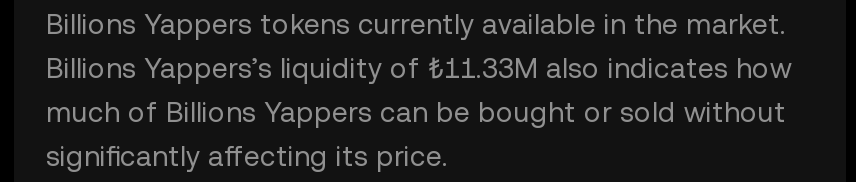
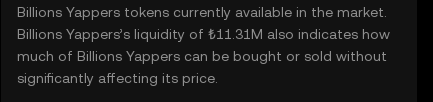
- Billions Yappers’s liquidity of ₺11.33M also indicates how
+ Billions Yappers’s liquidity of ₺11.31M also indicates how
